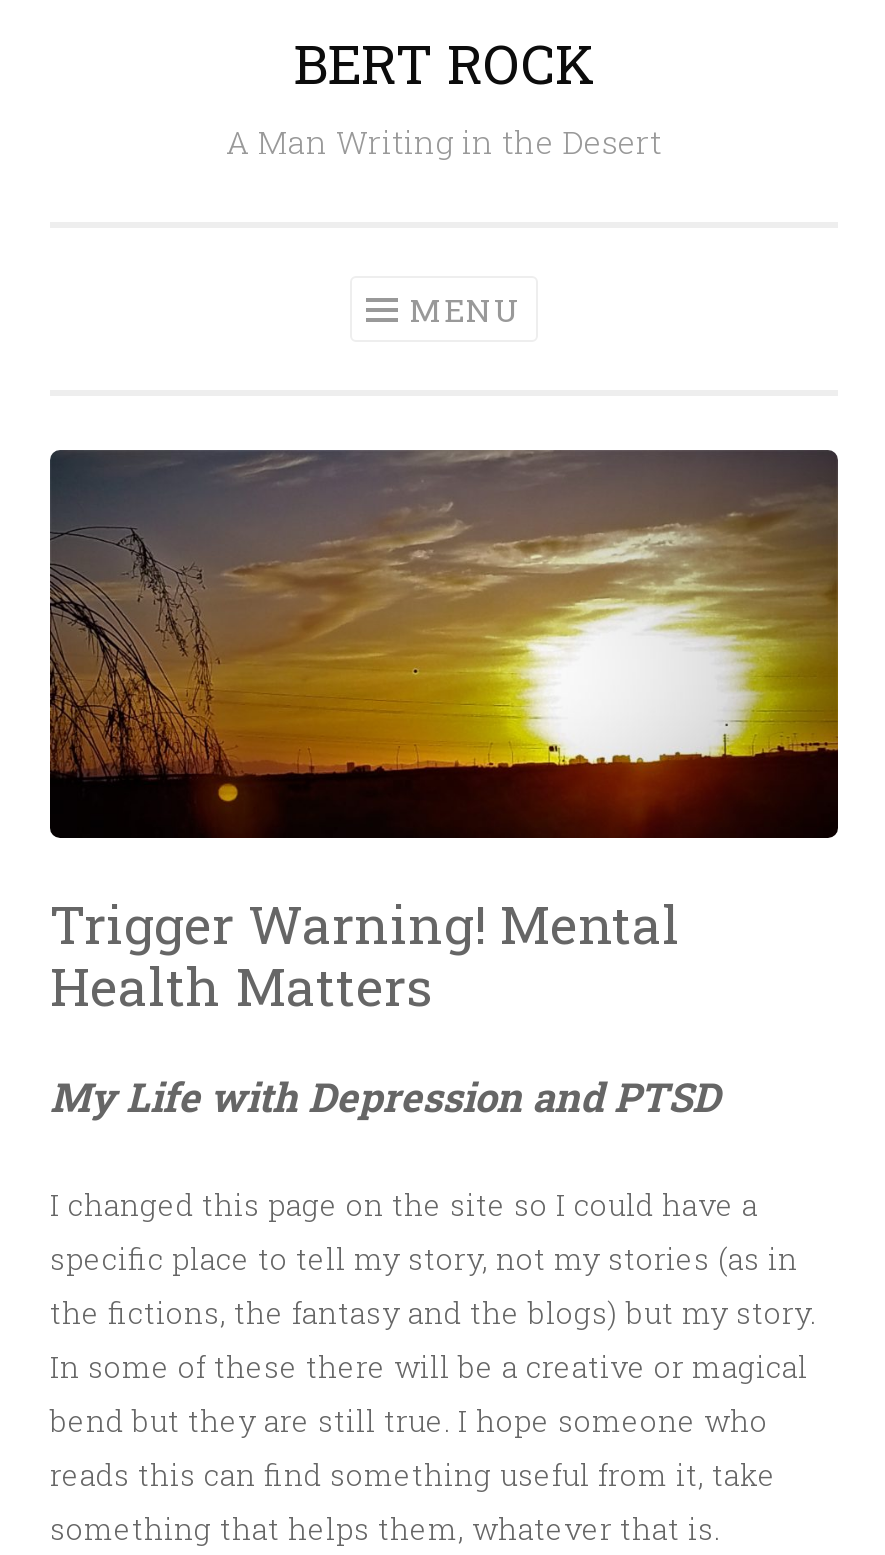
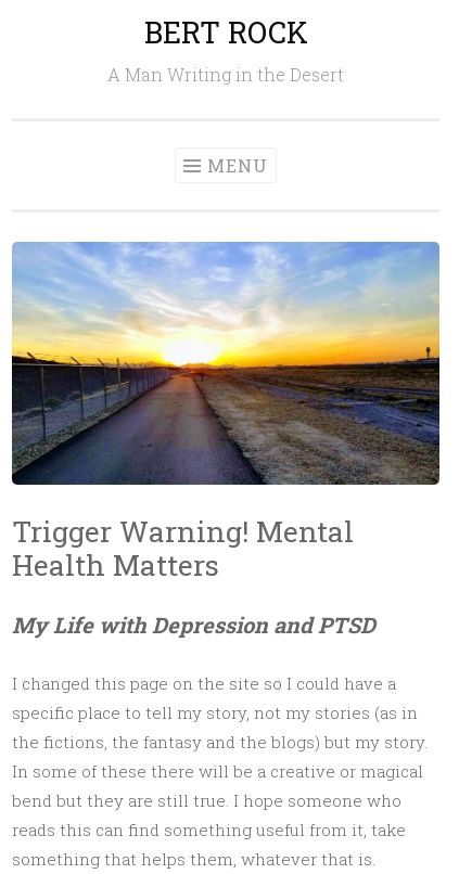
- [image]
+ [image]
